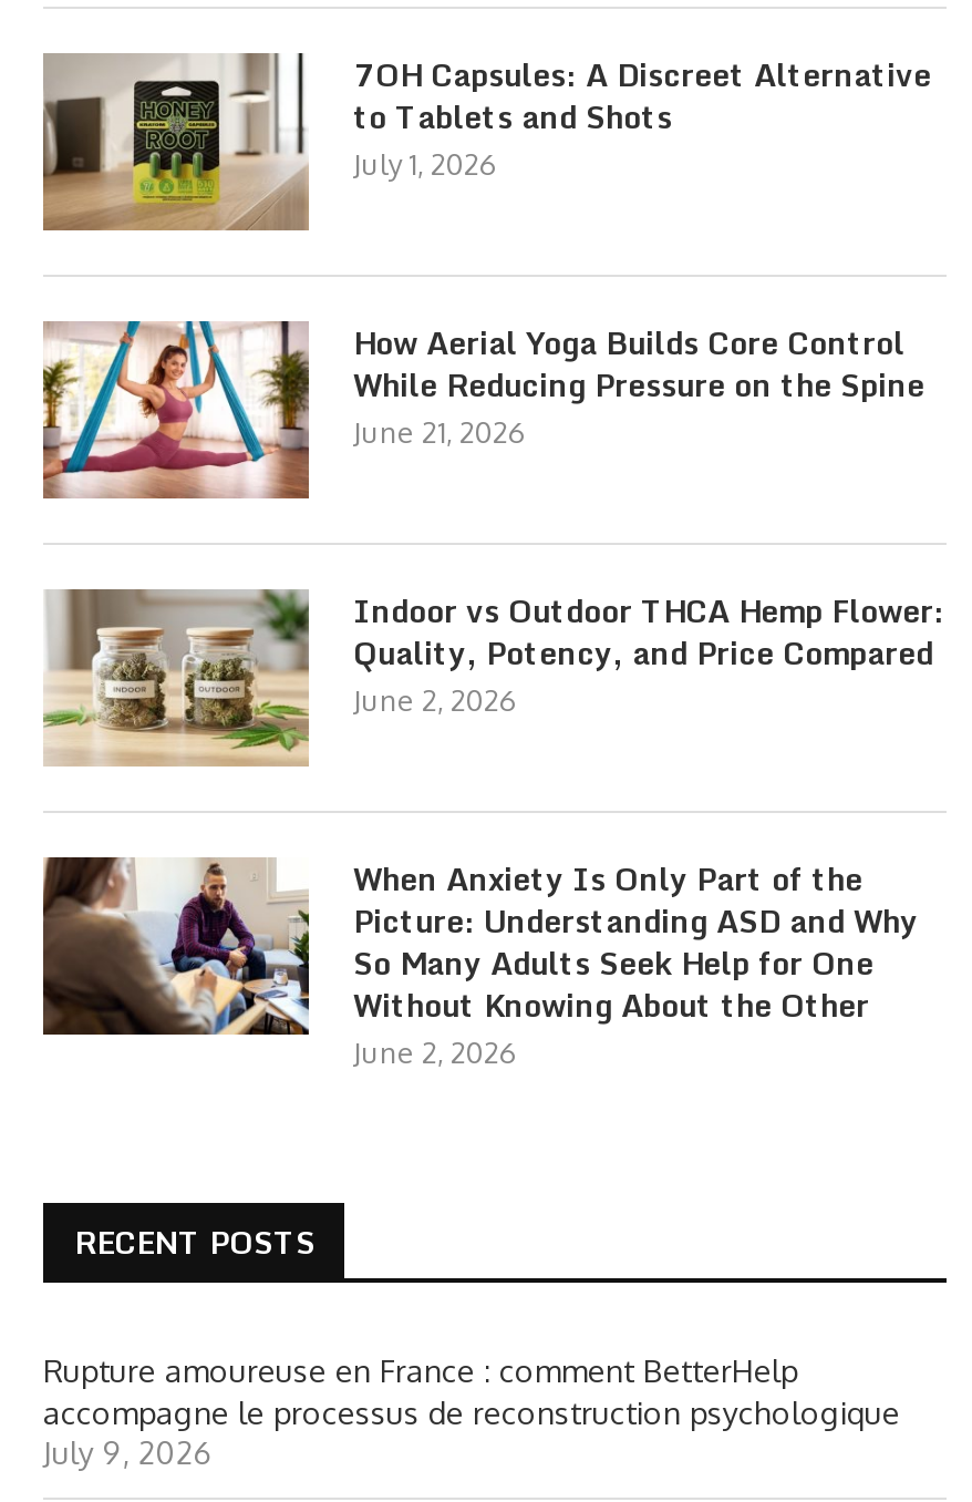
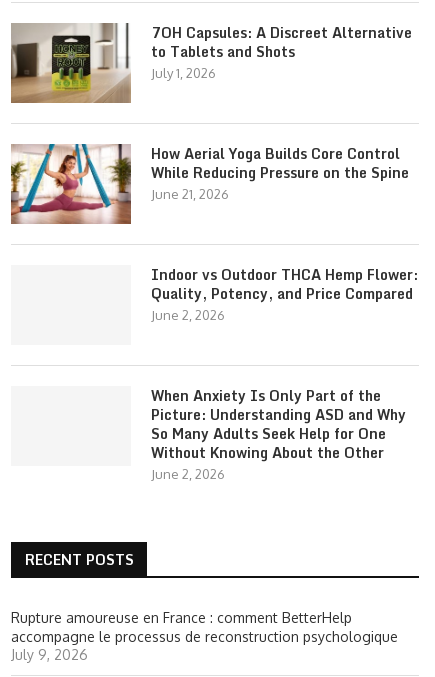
- [image]

- [image]
